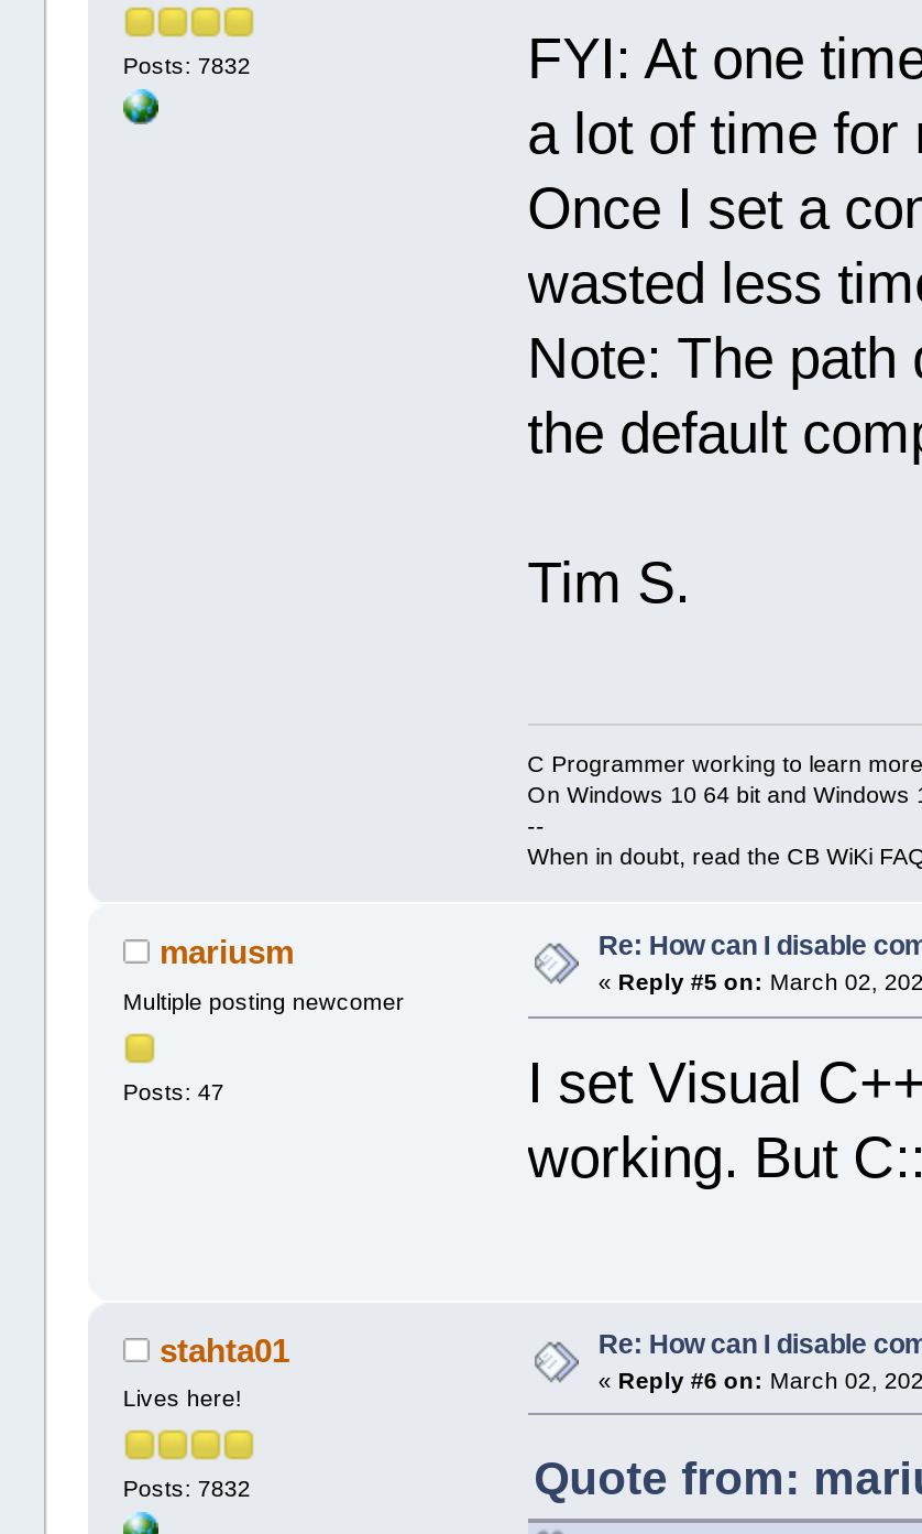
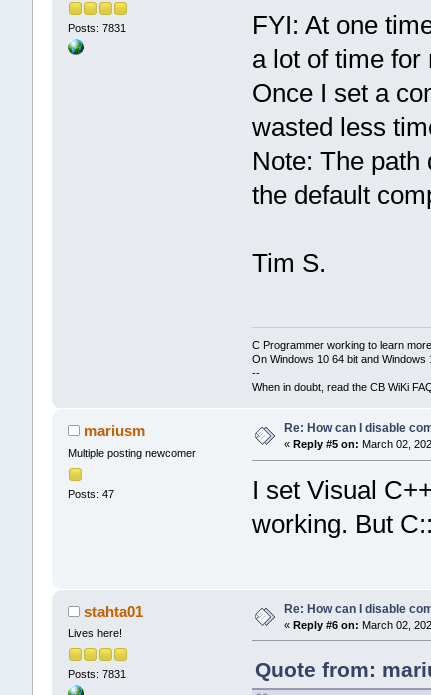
- Posts: 7832
+ Posts: 7831

- Posts: 7832
+ Posts: 7831
